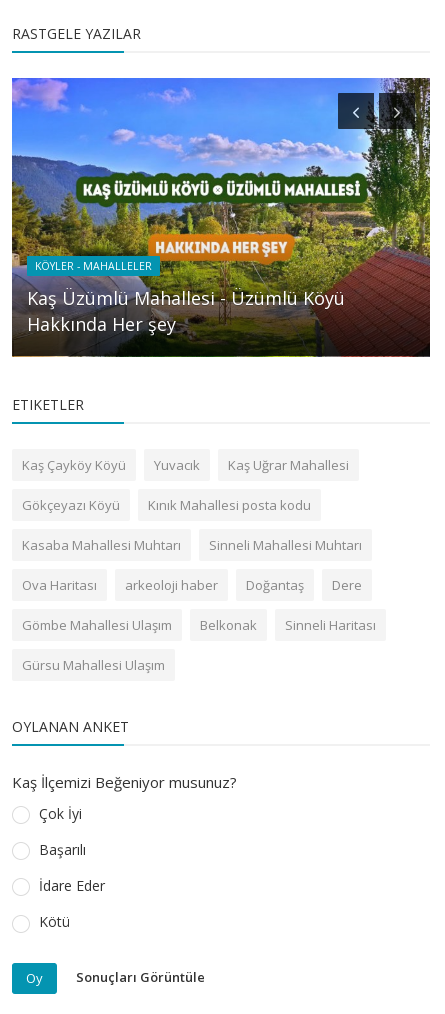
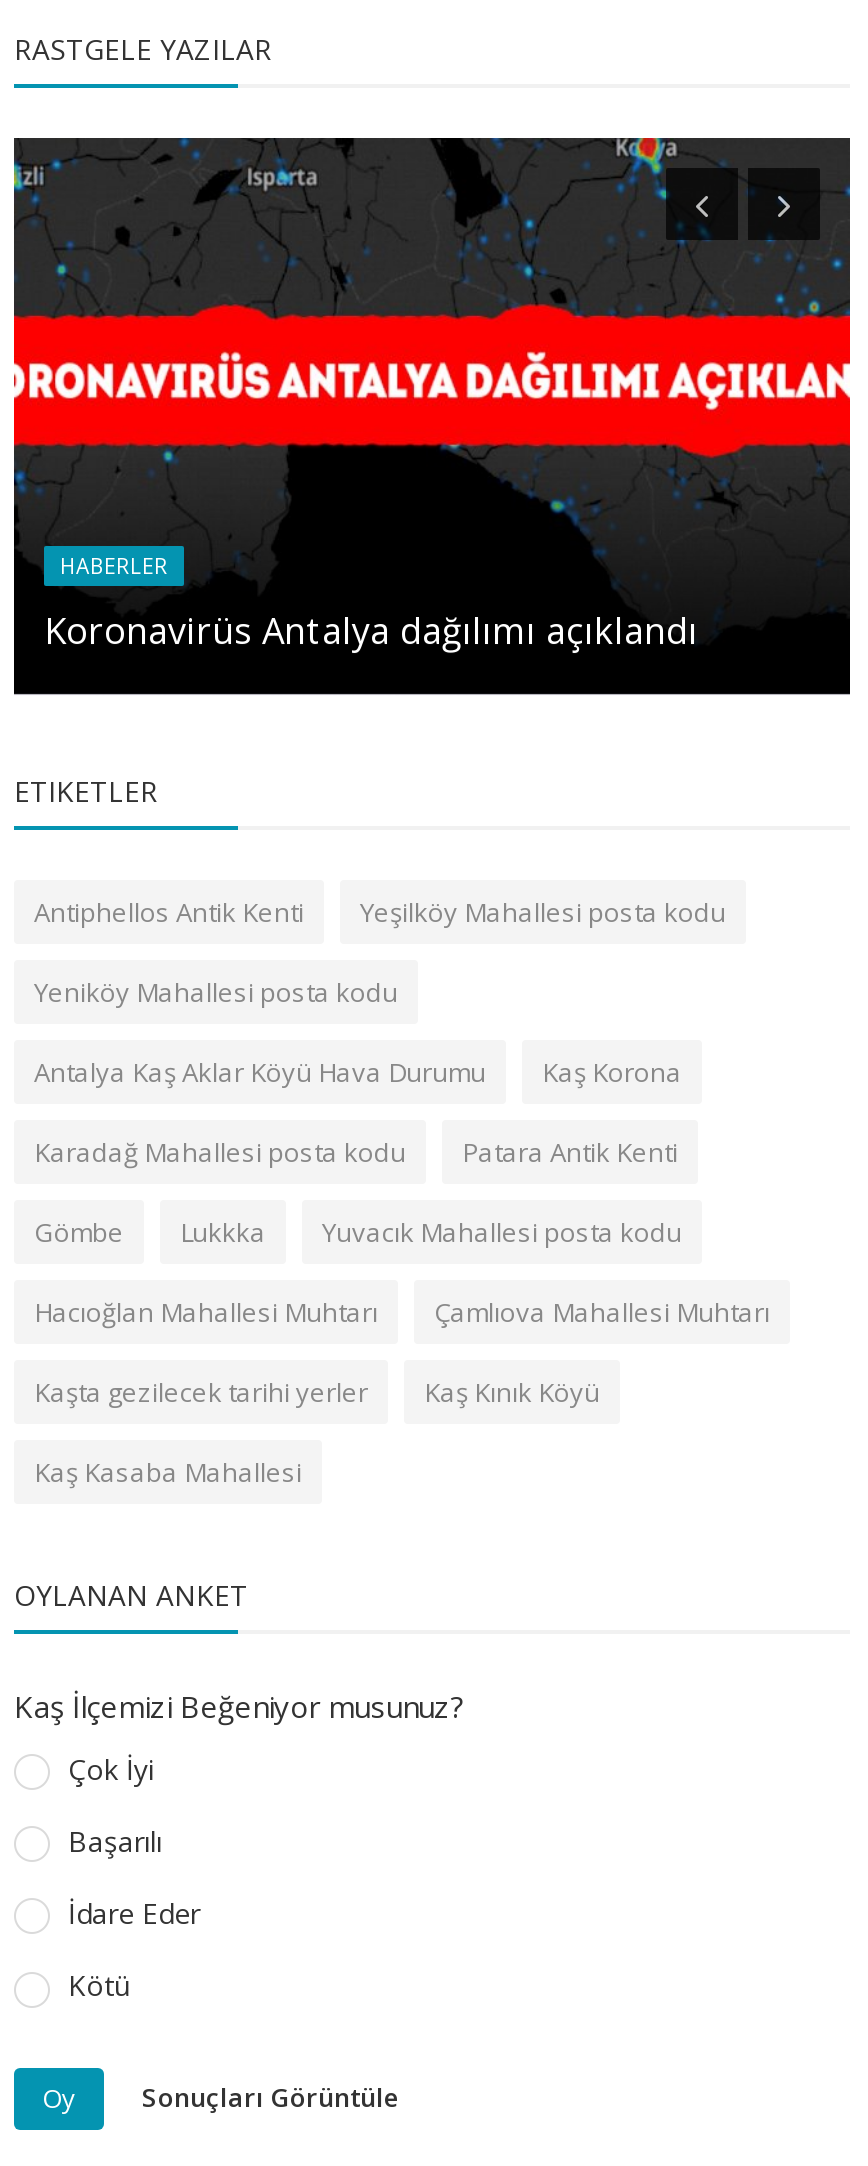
- [image]
- KÖYLER - MAHALLELER
+ [image]
+ HABERLER

- Kaş Üzümlü Mahallesi - Üzümlü Köyü
- Hakkında Her şey
+ Koronavirüs Antalya dağılımı açıklandı

- Kaş Çayköy Köyü
- Yuvacık
- Kaş Uğrar Mahallesi
- Gökçeyazı Köyü
- Kınık Mahallesi posta kodu
- Kasaba Mahallesi Muhtarı
- Sinneli Mahallesi Muhtarı
- Ova Haritası
- arkeoloji haber
- Doğantaş
- Dere
- Gömbe Mahallesi Ulaşım
- Belkonak
- Sinneli Haritası
- Gürsu Mahallesi Ulaşım
+ Antiphellos Antik Kenti
+ Yeşilköy Mahallesi posta kodu
+ Yeniköy Mahallesi posta kodu
+ Antalya Kaş Aklar Köyü Hava Durumu
+ Kaş Korona
+ Karadağ Mahallesi posta kodu
+ Patara Antik Kenti
+ Gömbe
+ Lukkka
+ Yuvacık Mahallesi posta kodu
+ Hacıoğlan Mahallesi Muhtarı
+ Çamlıova Mahallesi Muhtarı
+ Kaşta gezilecek tarihi yerler
+ Kaş Kınık Köyü
+ Kaş Kasaba Mahallesi
